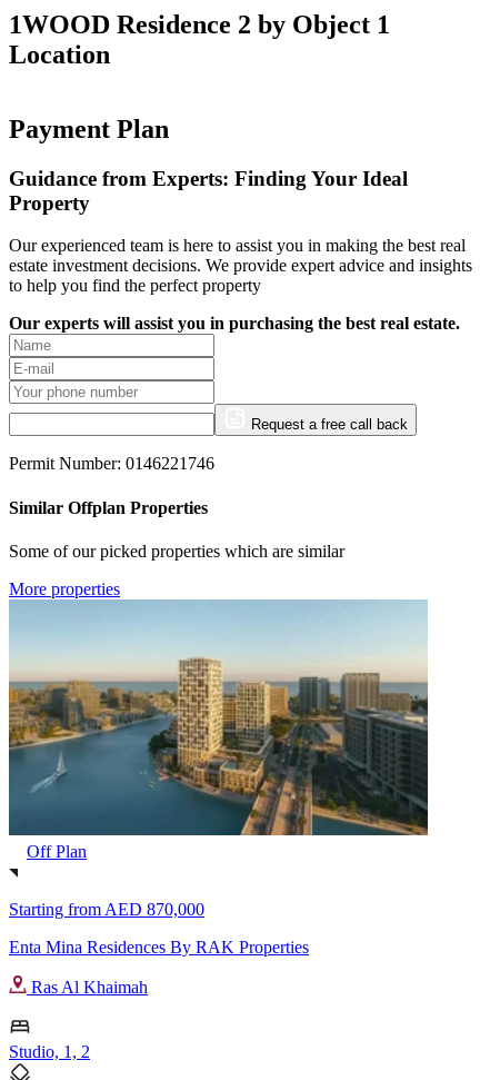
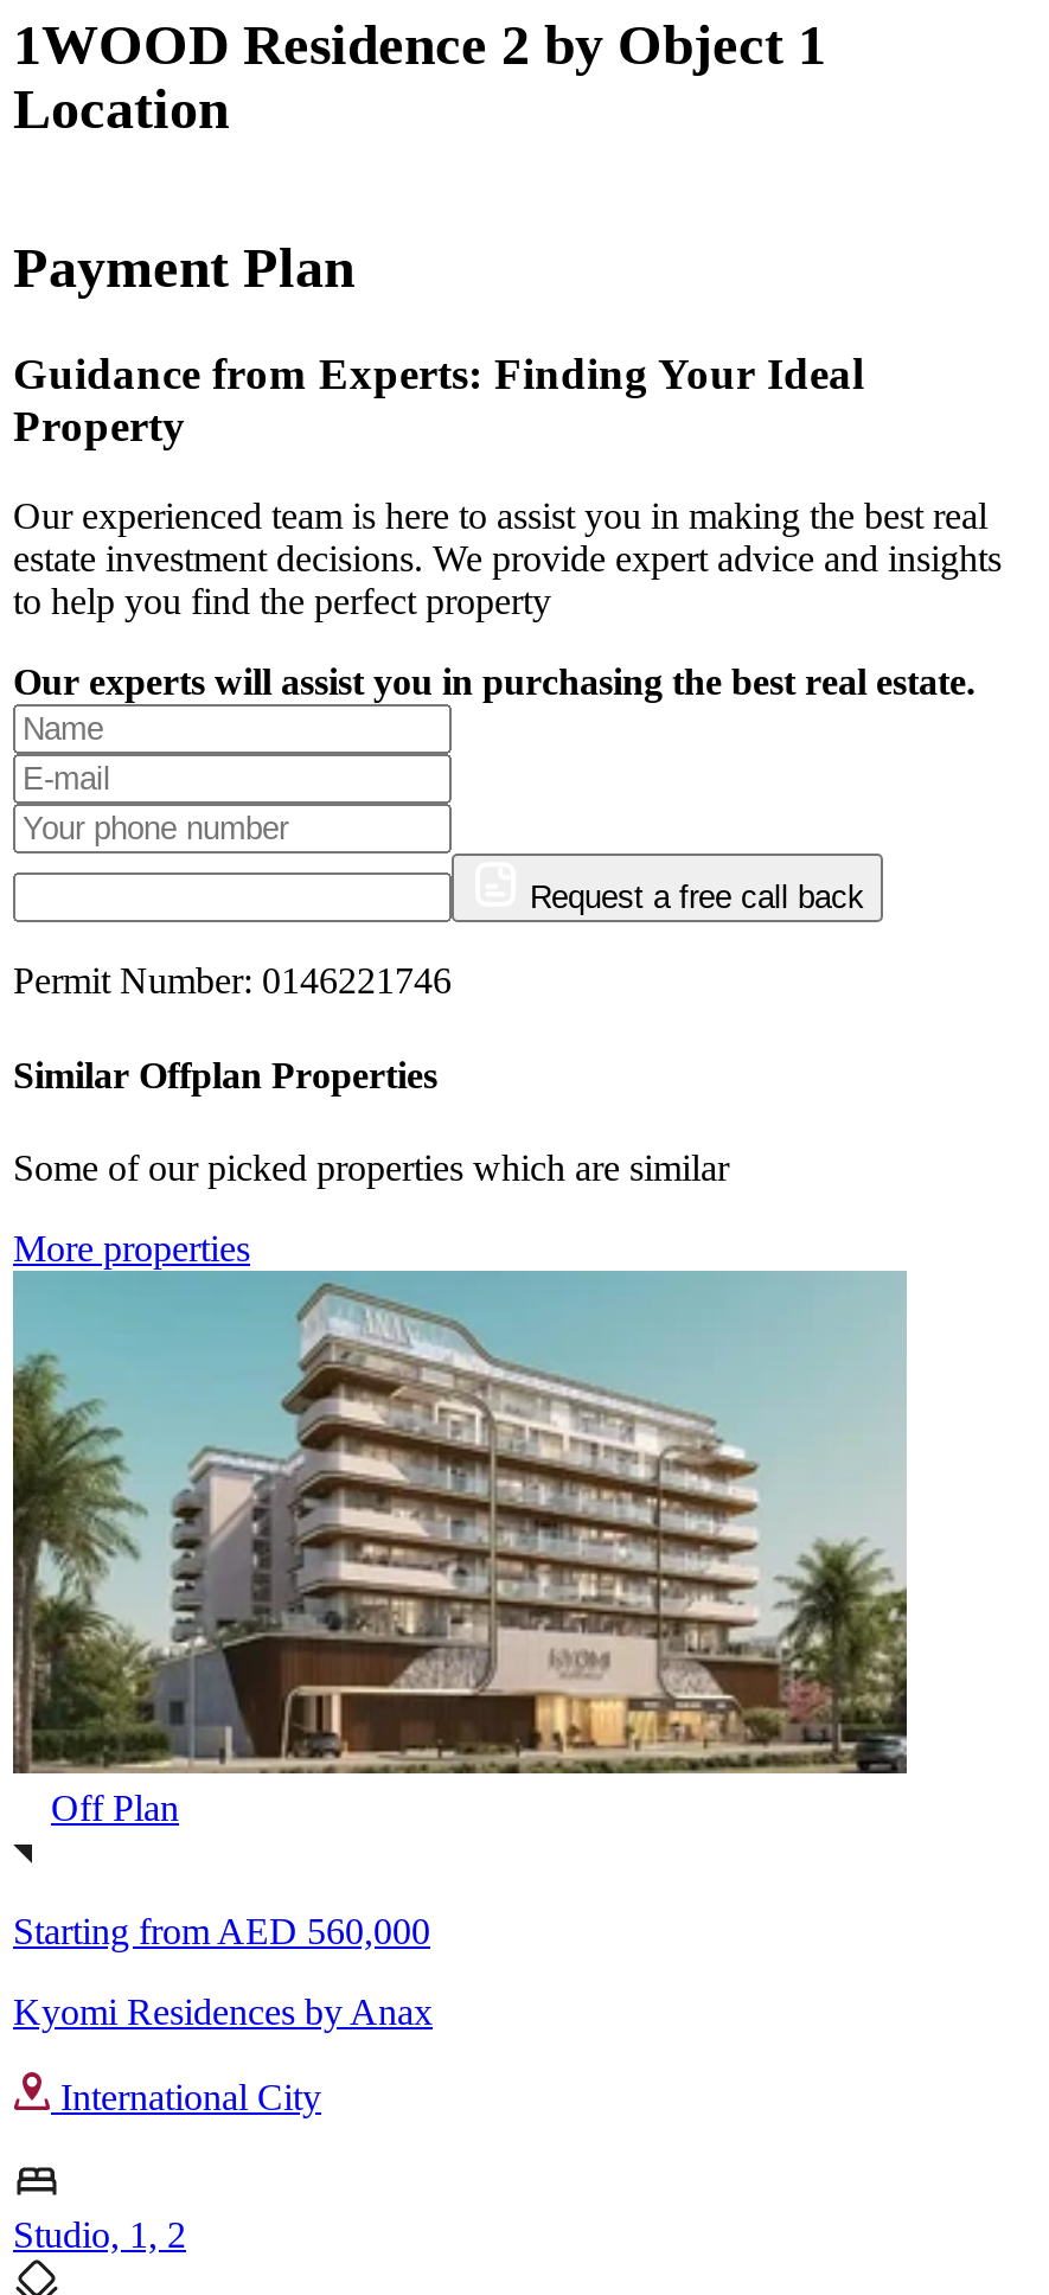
- [image]
+ [image]

- Starting from AED 870,000
+ Starting from AED 560,000

- Enta Mina Residences By RAK Properties
+ Kyomi Residences by Anax

- Ras Al Khaimah
+ International City
